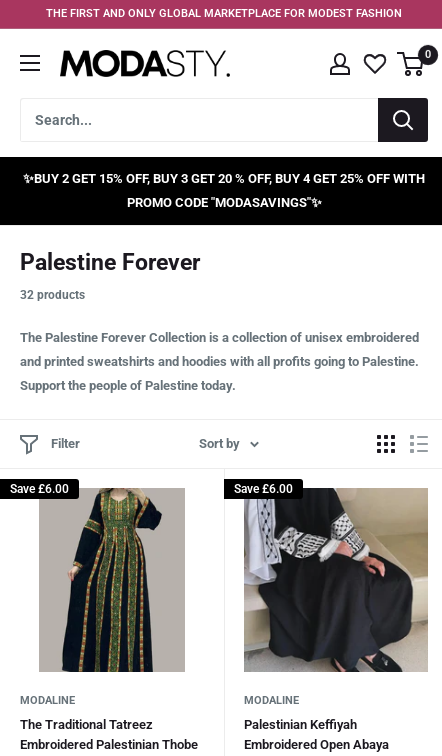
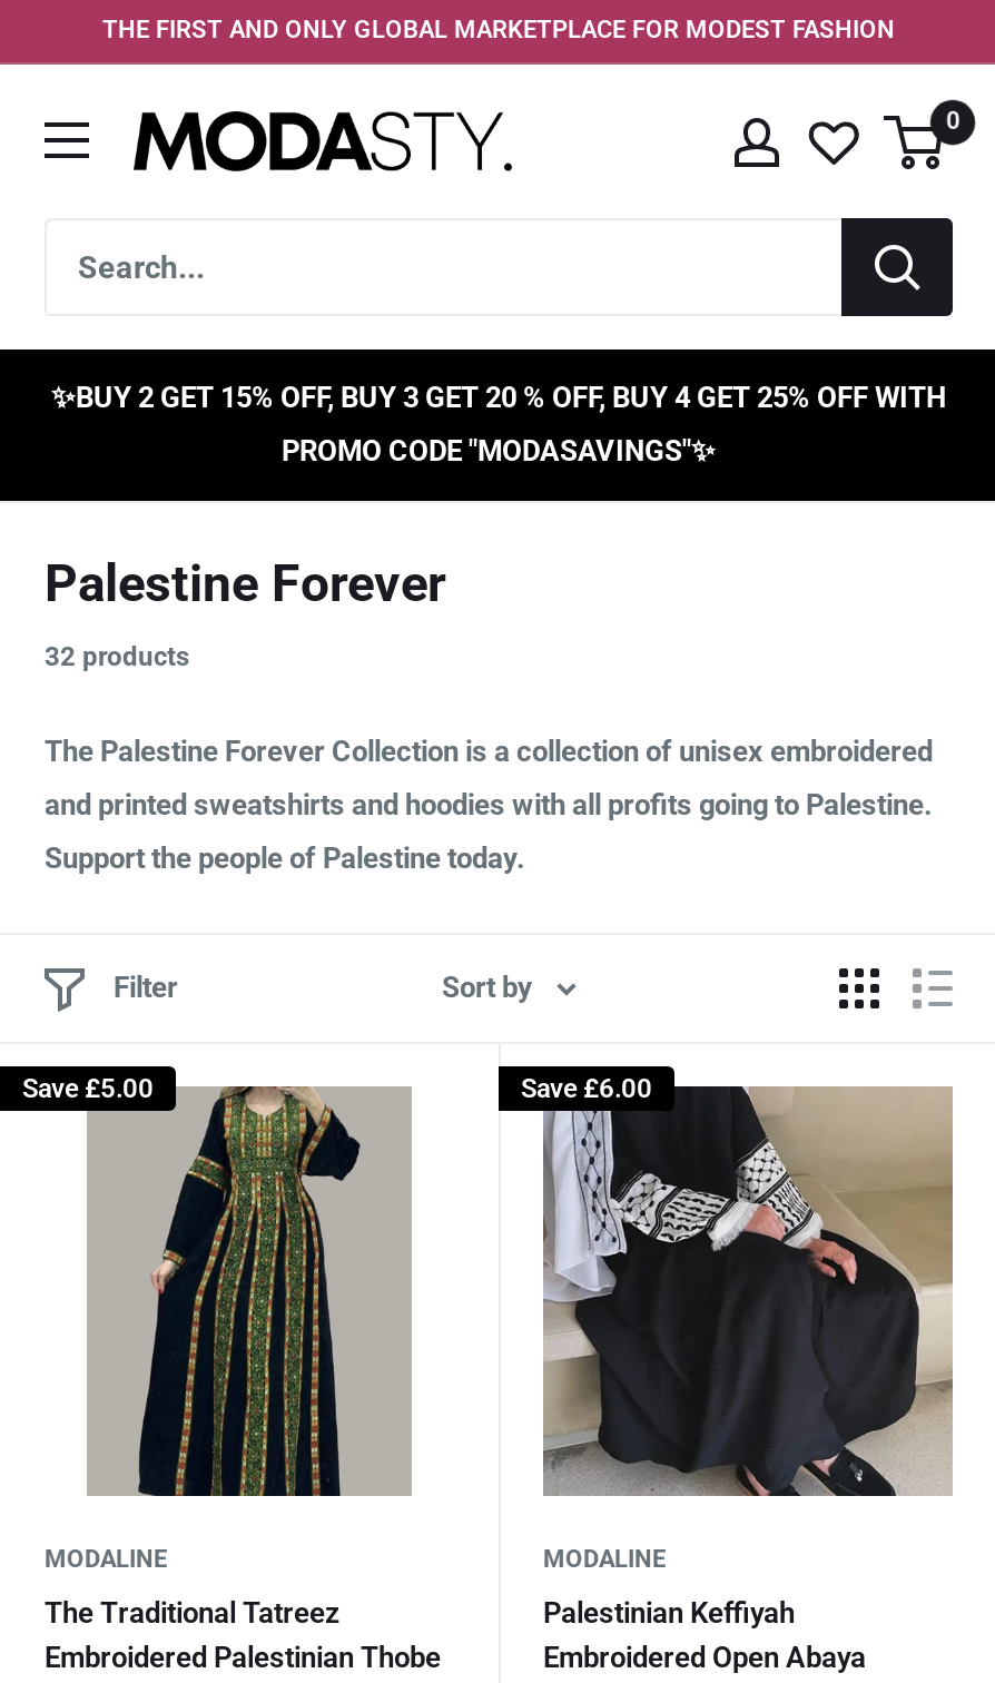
- Save £6.00
+ Save £5.00
